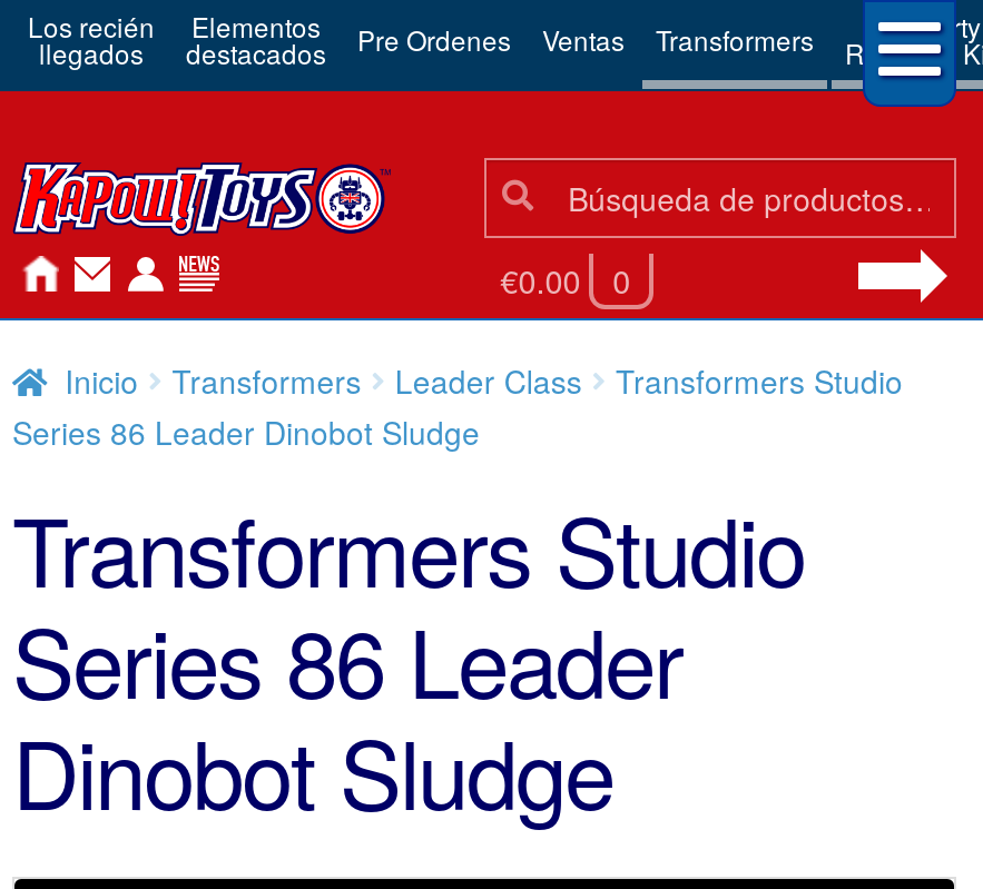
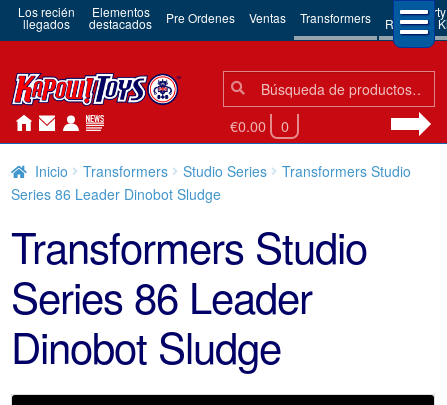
- Leader Class
+ Studio Series
